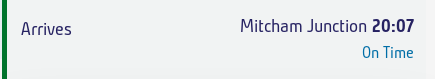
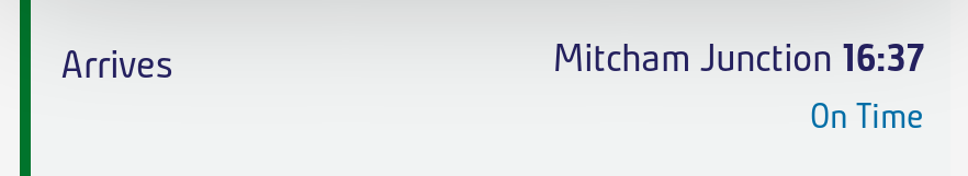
- Mitcham Junction 20:07
+ Mitcham Junction 16:37
